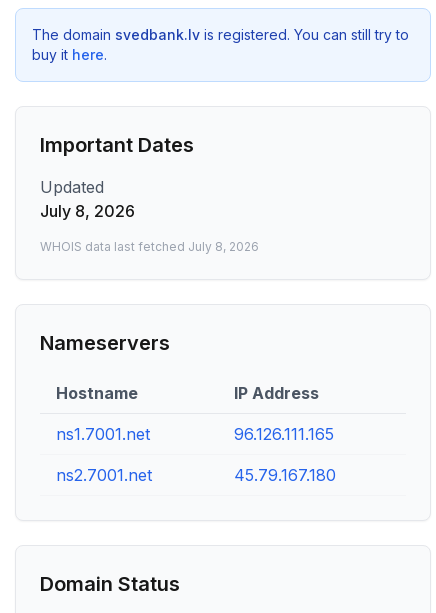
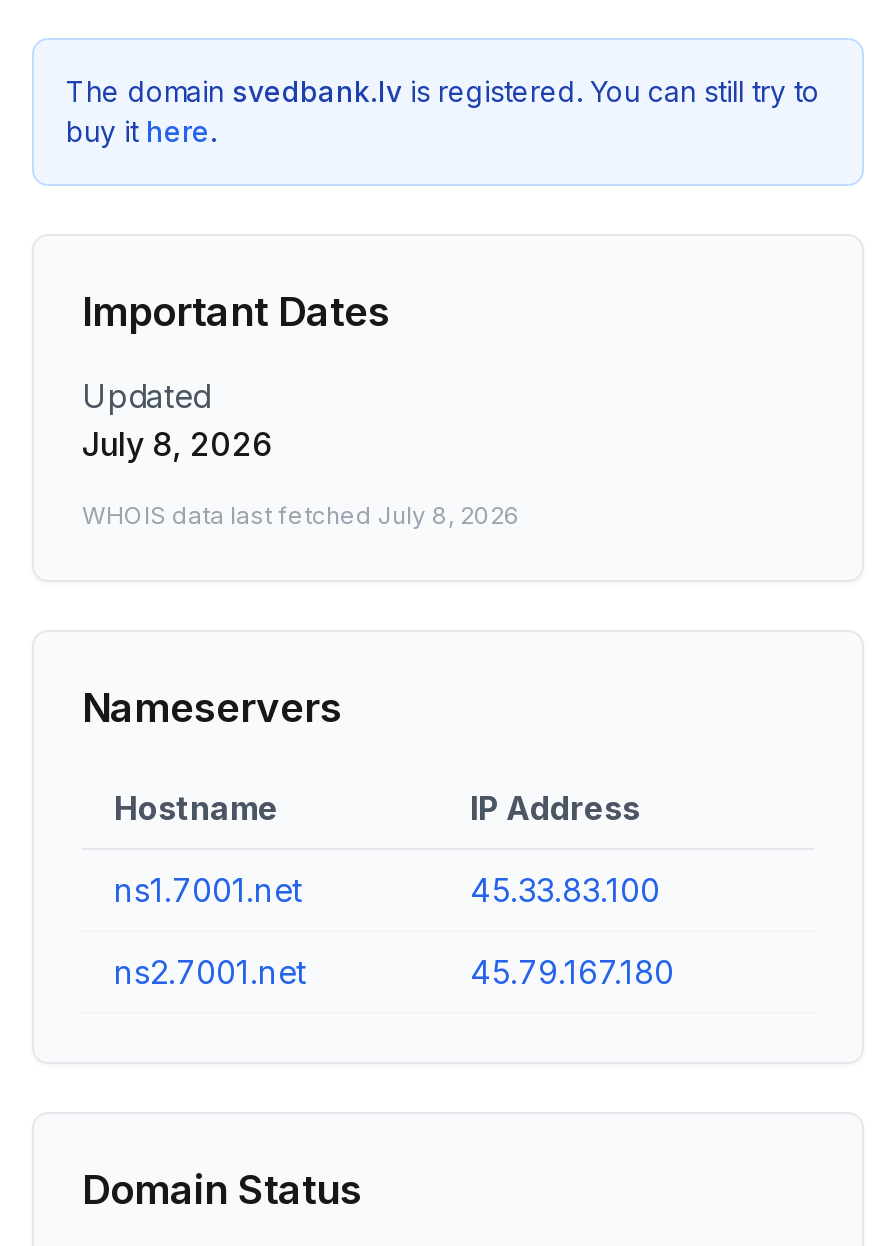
- 96.126.111.165
+ 45.33.83.100
